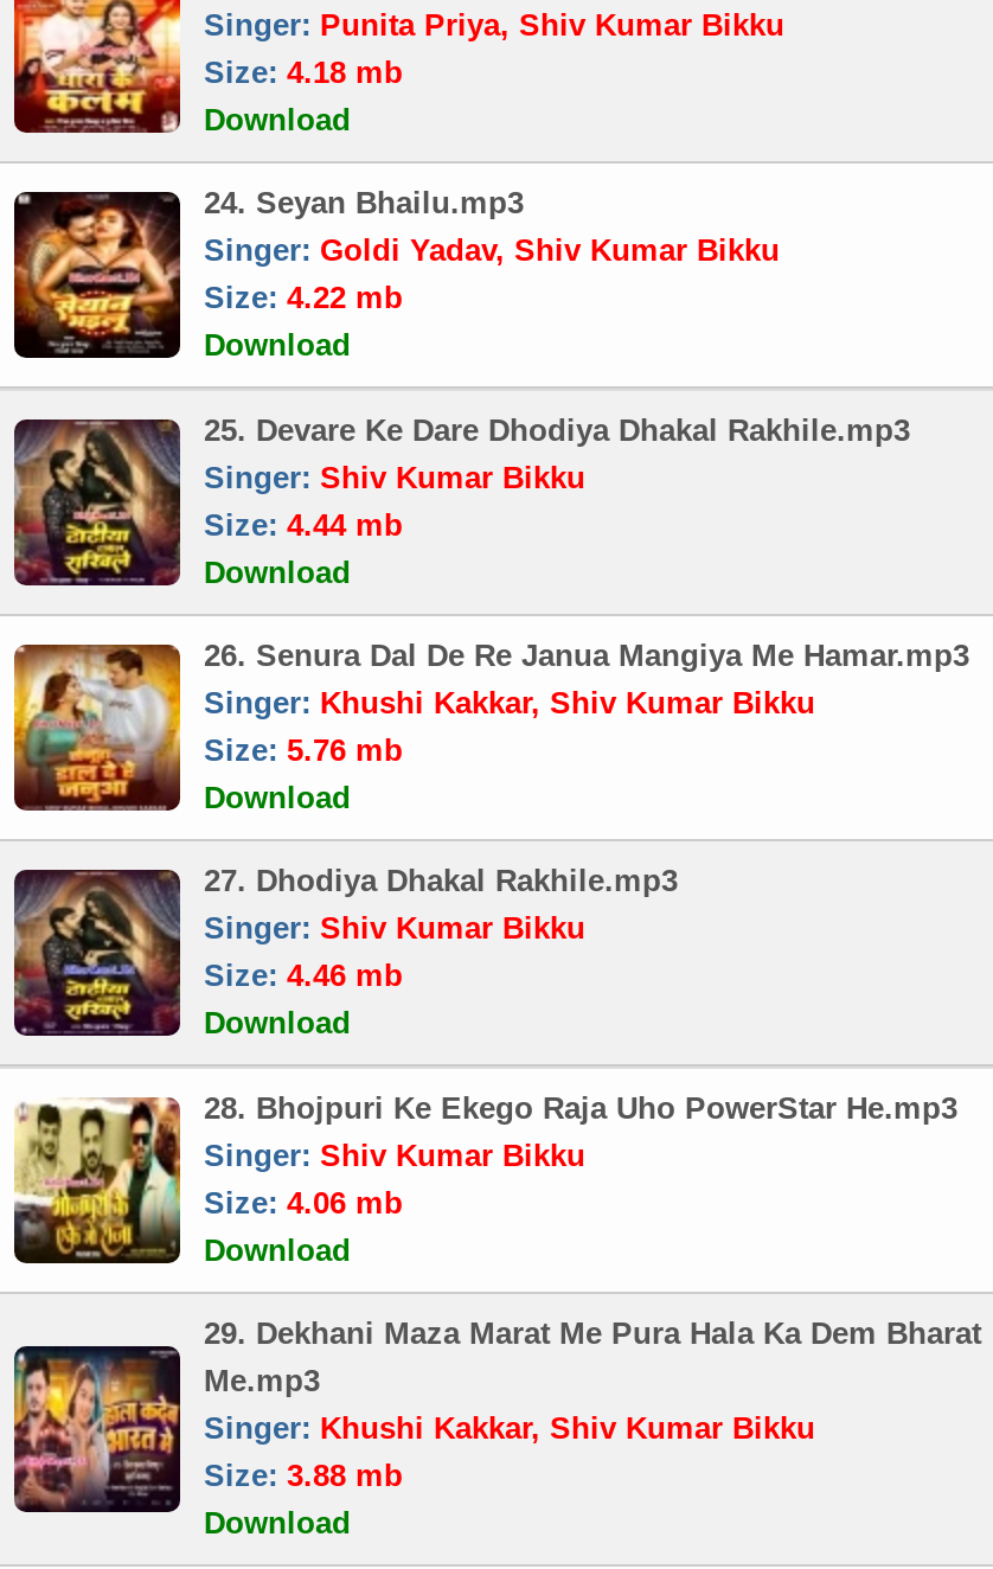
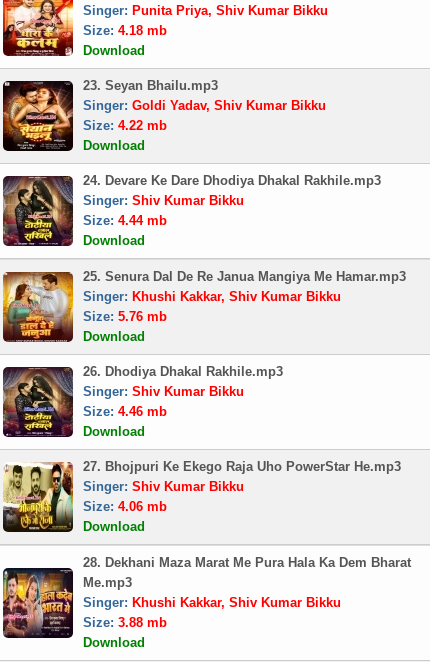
- 24. Seyan Bhailu.mp3
+ 23. Seyan Bhailu.mp3

- 25. Devare Ke Dare Dhodiya Dhakal Rakhile.mp3
+ 24. Devare Ke Dare Dhodiya Dhakal Rakhile.mp3

- 26. Senura Dal De Re Janua Mangiya Me Hamar.mp3
+ 25. Senura Dal De Re Janua Mangiya Me Hamar.mp3

- 27. Dhodiya Dhakal Rakhile.mp3
+ 26. Dhodiya Dhakal Rakhile.mp3

- 28. Bhojpuri Ke Ekego Raja Uho PowerStar He.mp3
+ 27. Bhojpuri Ke Ekego Raja Uho PowerStar He.mp3

- 29. Dekhani Maza Marat Me Pura Hala Ka Dem Bharat
+ 28. Dekhani Maza Marat Me Pura Hala Ka Dem Bharat
